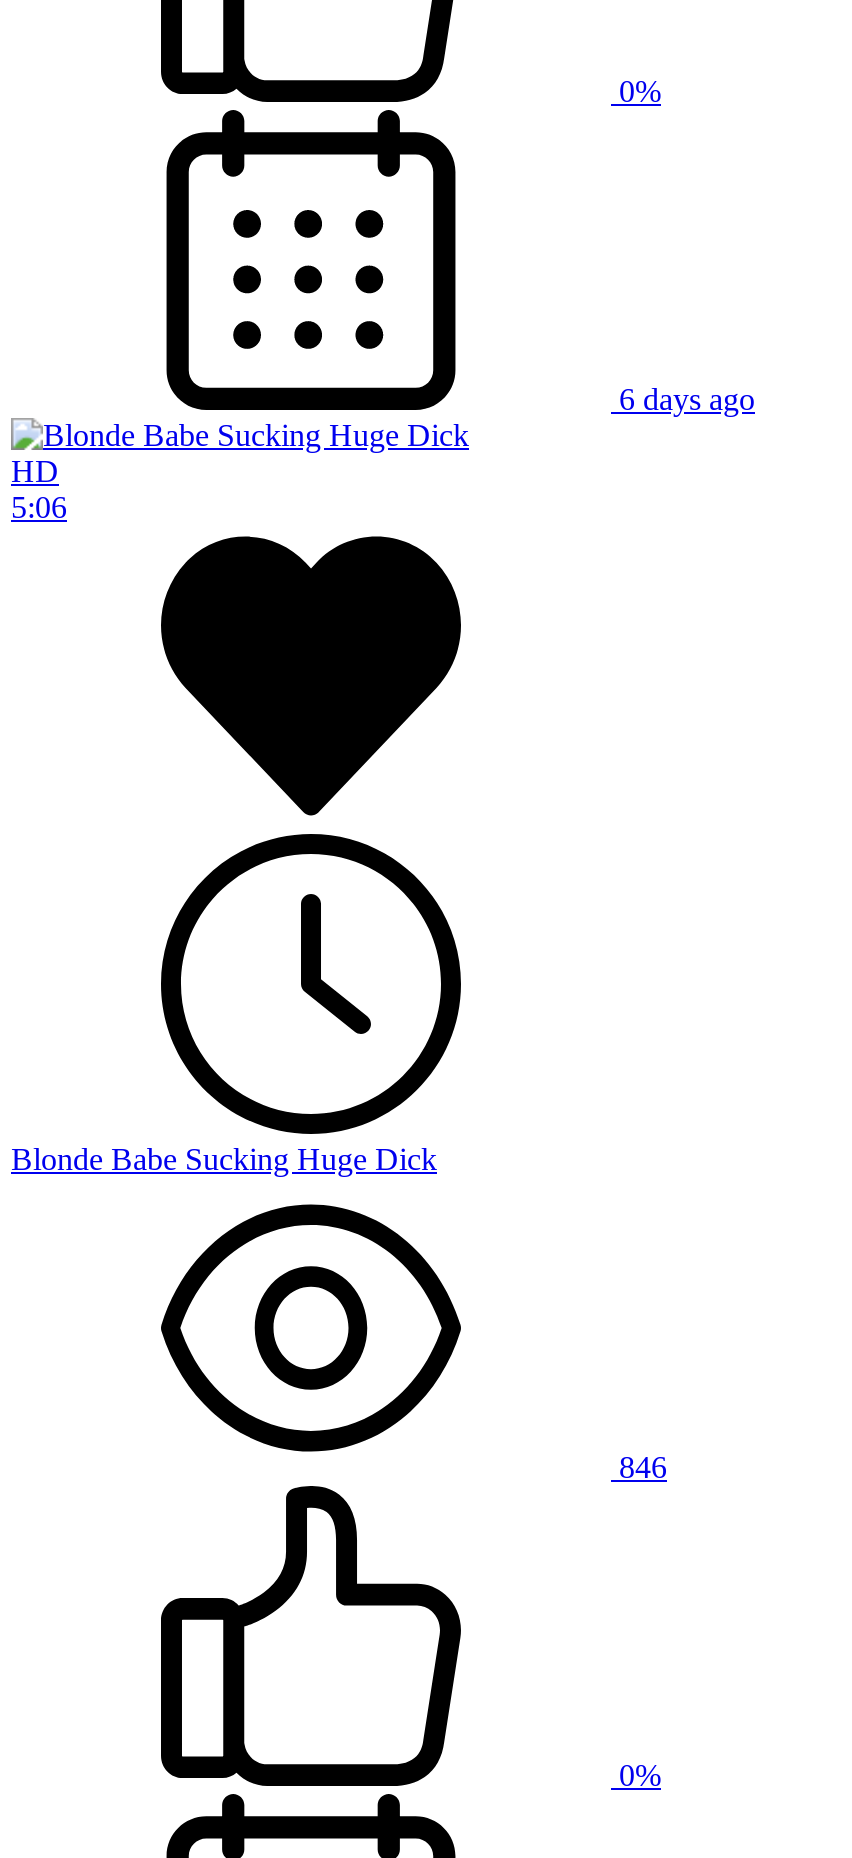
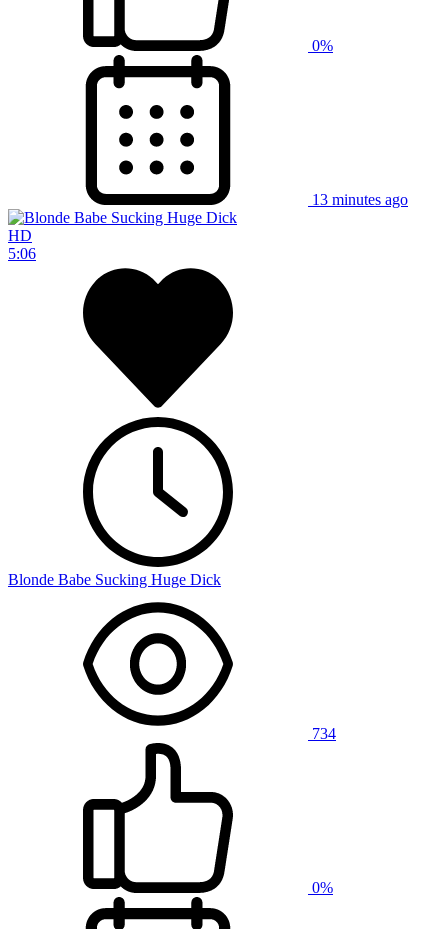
- 6 days ago
+ 13 minutes ago

- 846
+ 734
